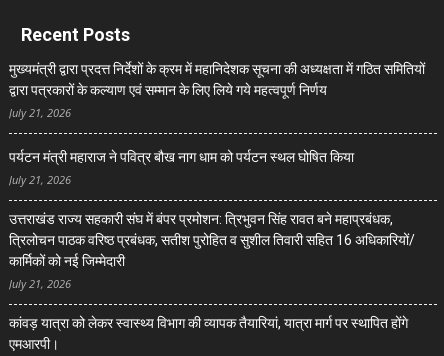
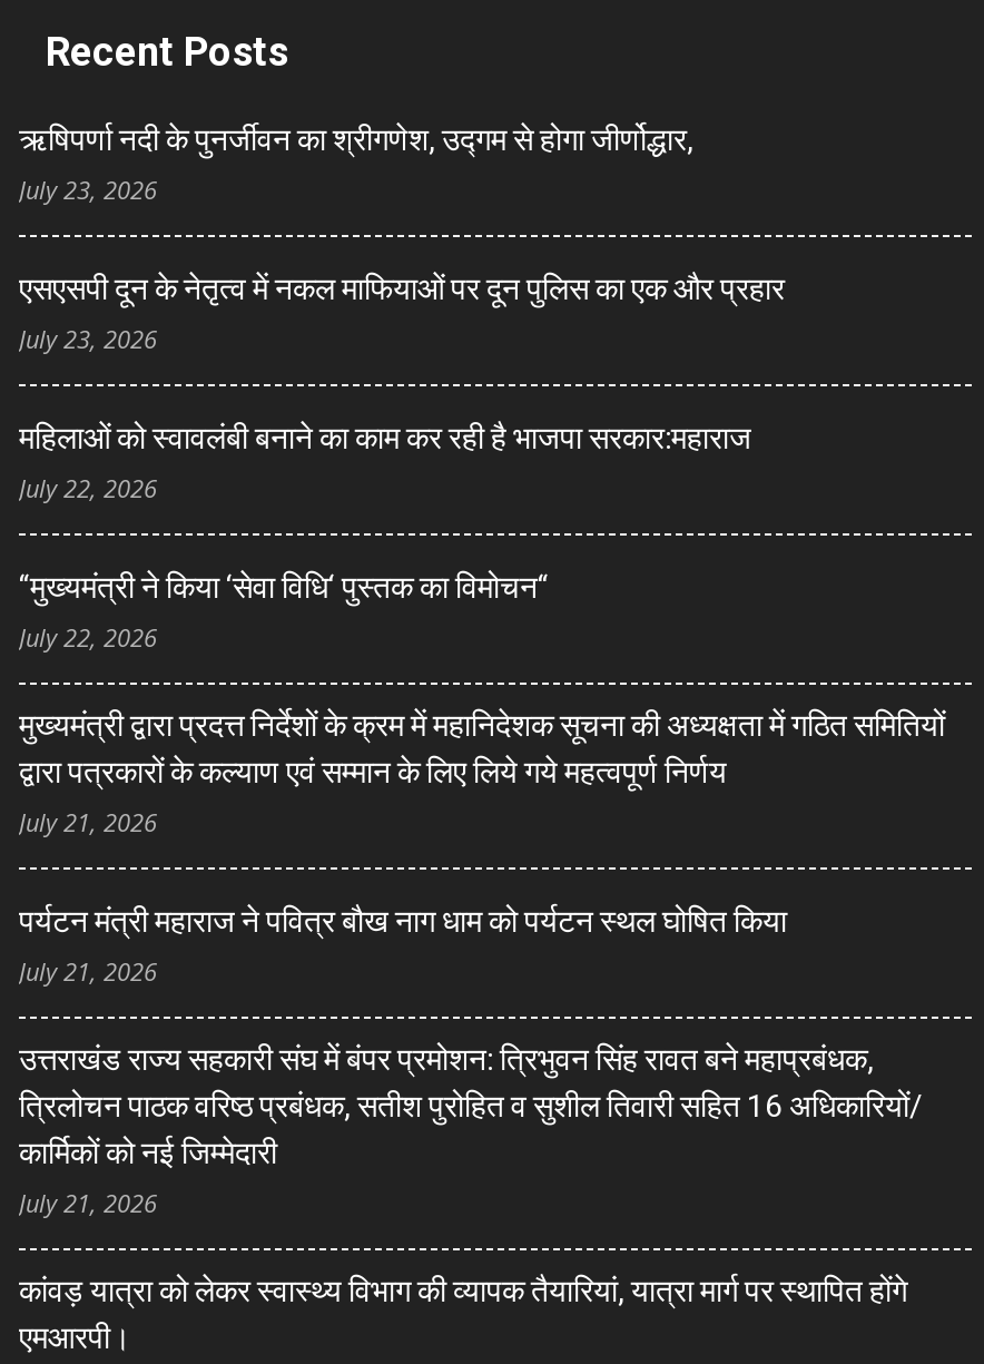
+ ऋषिपर्णा नदी के पुनर्जीवन का श्रीगणेश, उद्गम से होगा जीर्णोद्धार,
+ July 23, 2026
+ एसएसपी दून के नेतृत्व में नकल माफियाओं पर दून पुलिस का एक और प्रहार
+ July 23, 2026
+ महिलाओं को स्वावलंबी बनाने का काम कर रही है भाजपा सरकार:महाराज
+ July 22, 2026
+ ‘‘मुख्यमंत्री ने किया ‘सेवा विधि‘ पुस्तक का विमोचन‘‘
+ July 22, 2026
